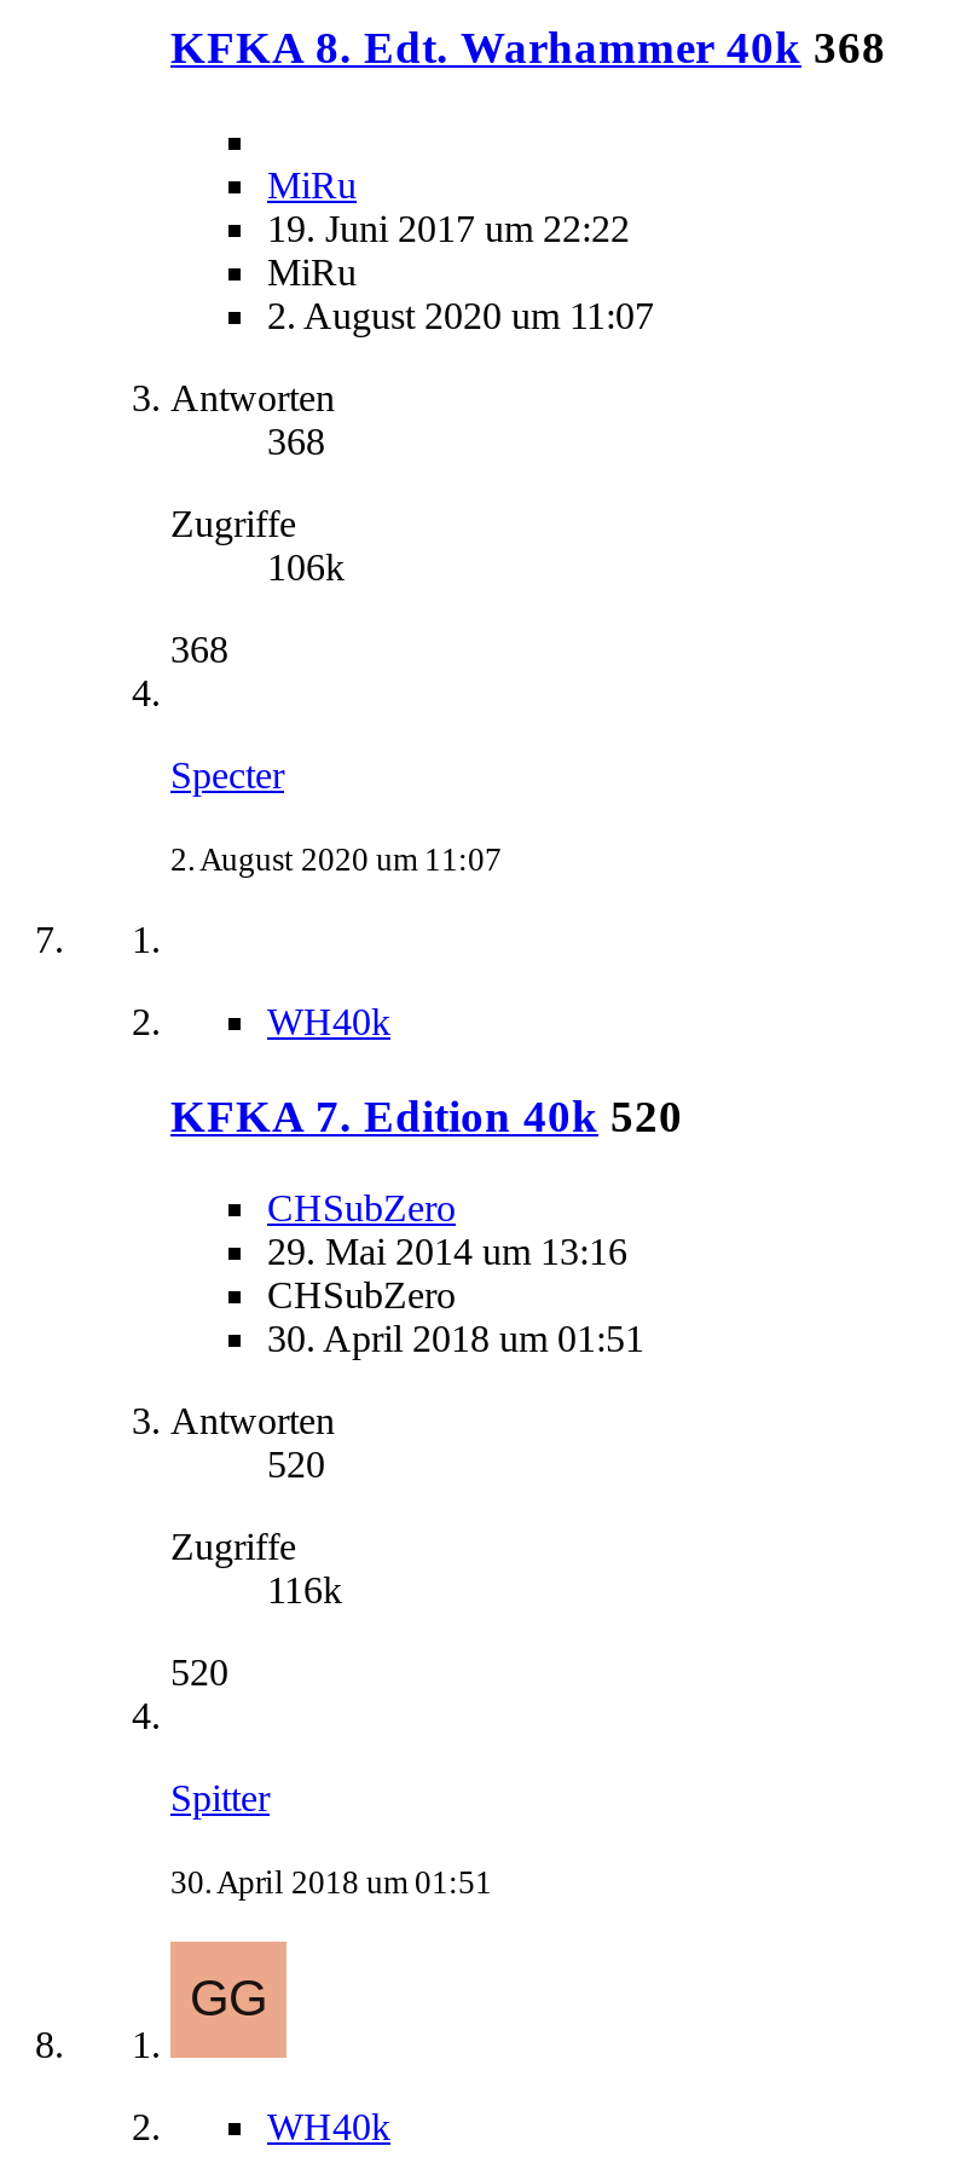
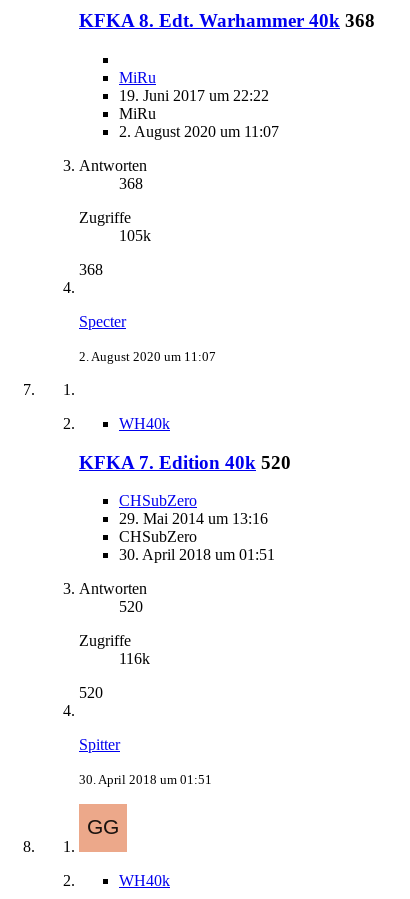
- 106k
+ 105k
